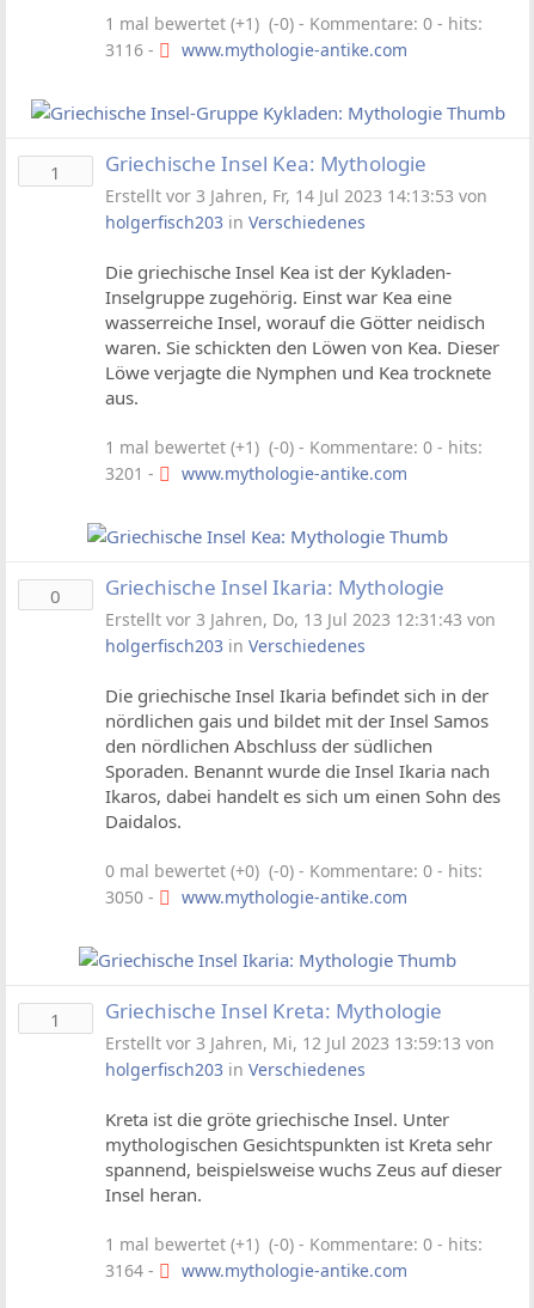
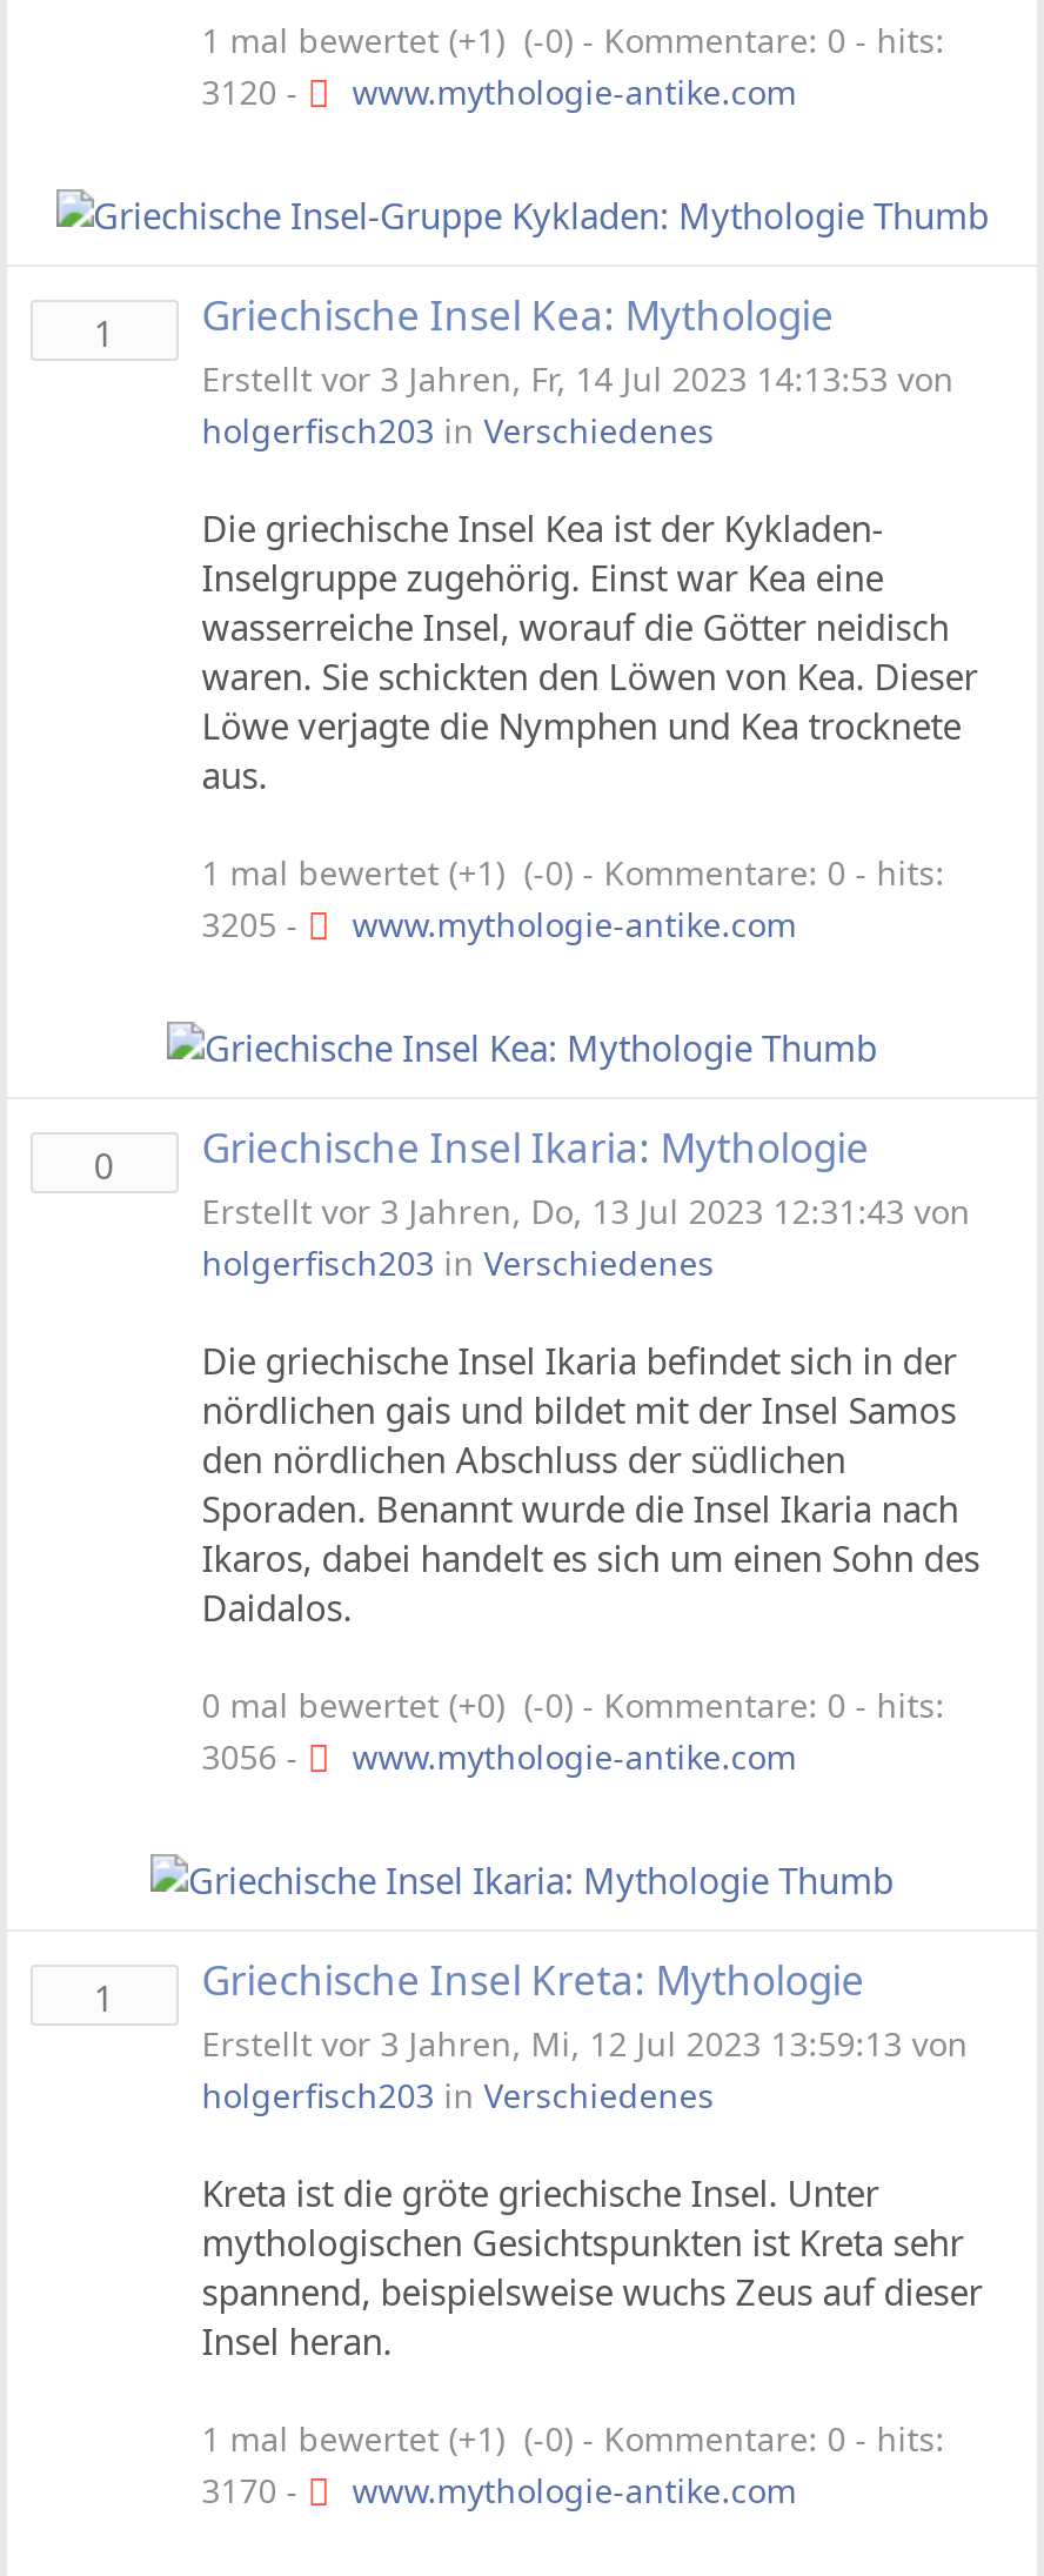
- 3116 - www.mythologie-antike.com
+ 3120 - www.mythologie-antike.com

- 3201 - www.mythologie-antike.com
+ 3205 - www.mythologie-antike.com

- 3050 - www.mythologie-antike.com
+ 3056 - www.mythologie-antike.com

- 3164 - www.mythologie-antike.com
+ 3170 - www.mythologie-antike.com
